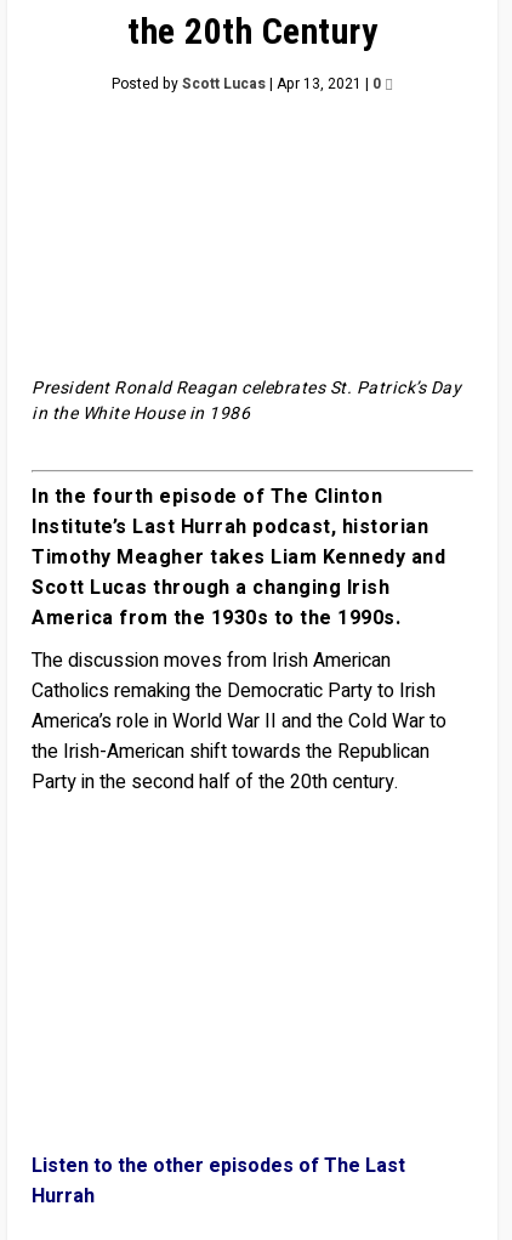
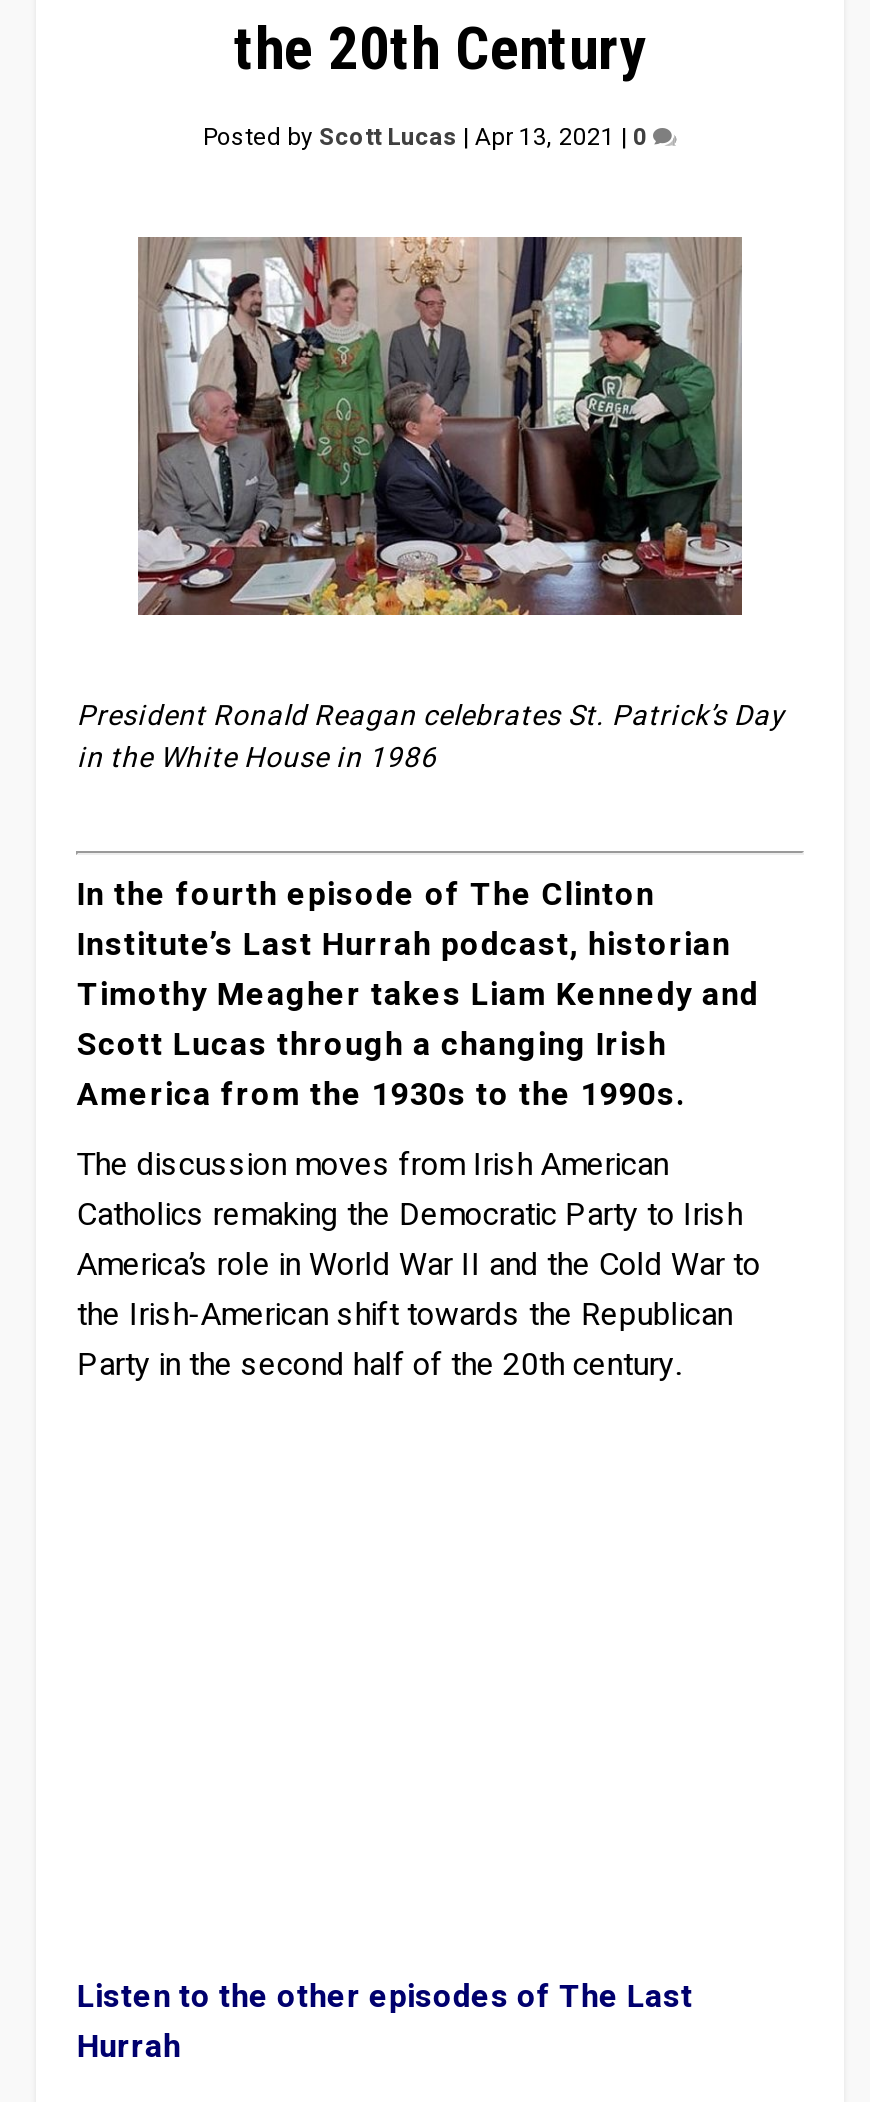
+ [image]
